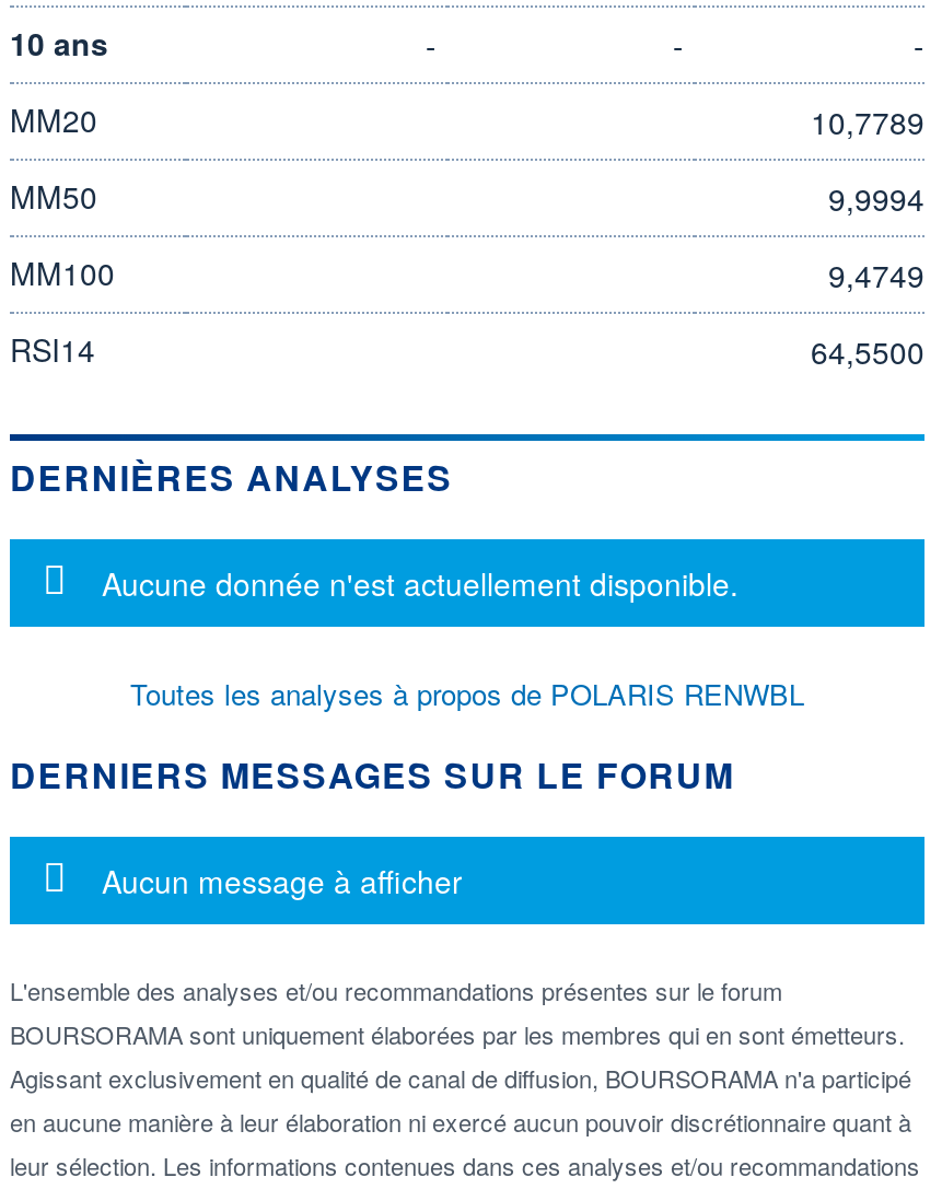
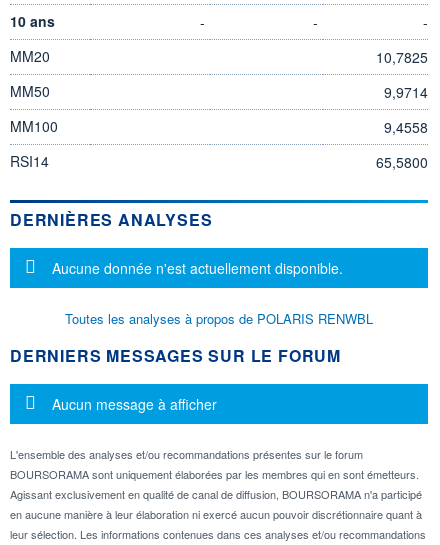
- 10,7789
+ 10,7825

- 9,9994
+ 9,9714

- 9,4749
+ 9,4558

- 64,5500
+ 65,5800
